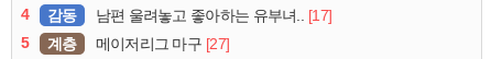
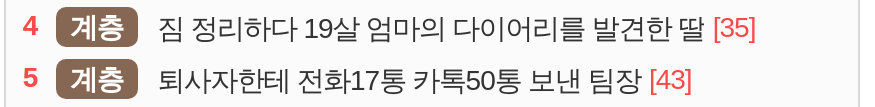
- 감동
- 남편 울려놓고 좋아하는 유부녀.. [17]
+ 계층
+ 짐 정리하다 19살 엄마의 다이어리를 발견한 딸 [35]

- 메이저리그 마구 [27]
+ 퇴사자한테 전화17통 카톡50통 보낸 팀장 [43]
